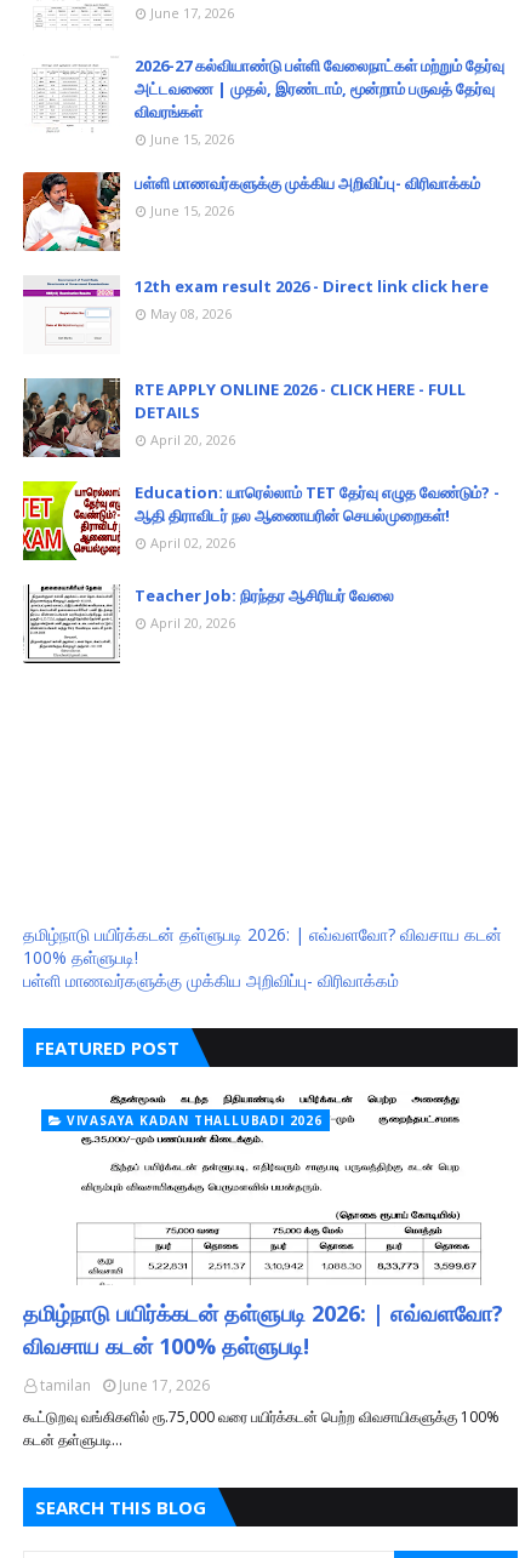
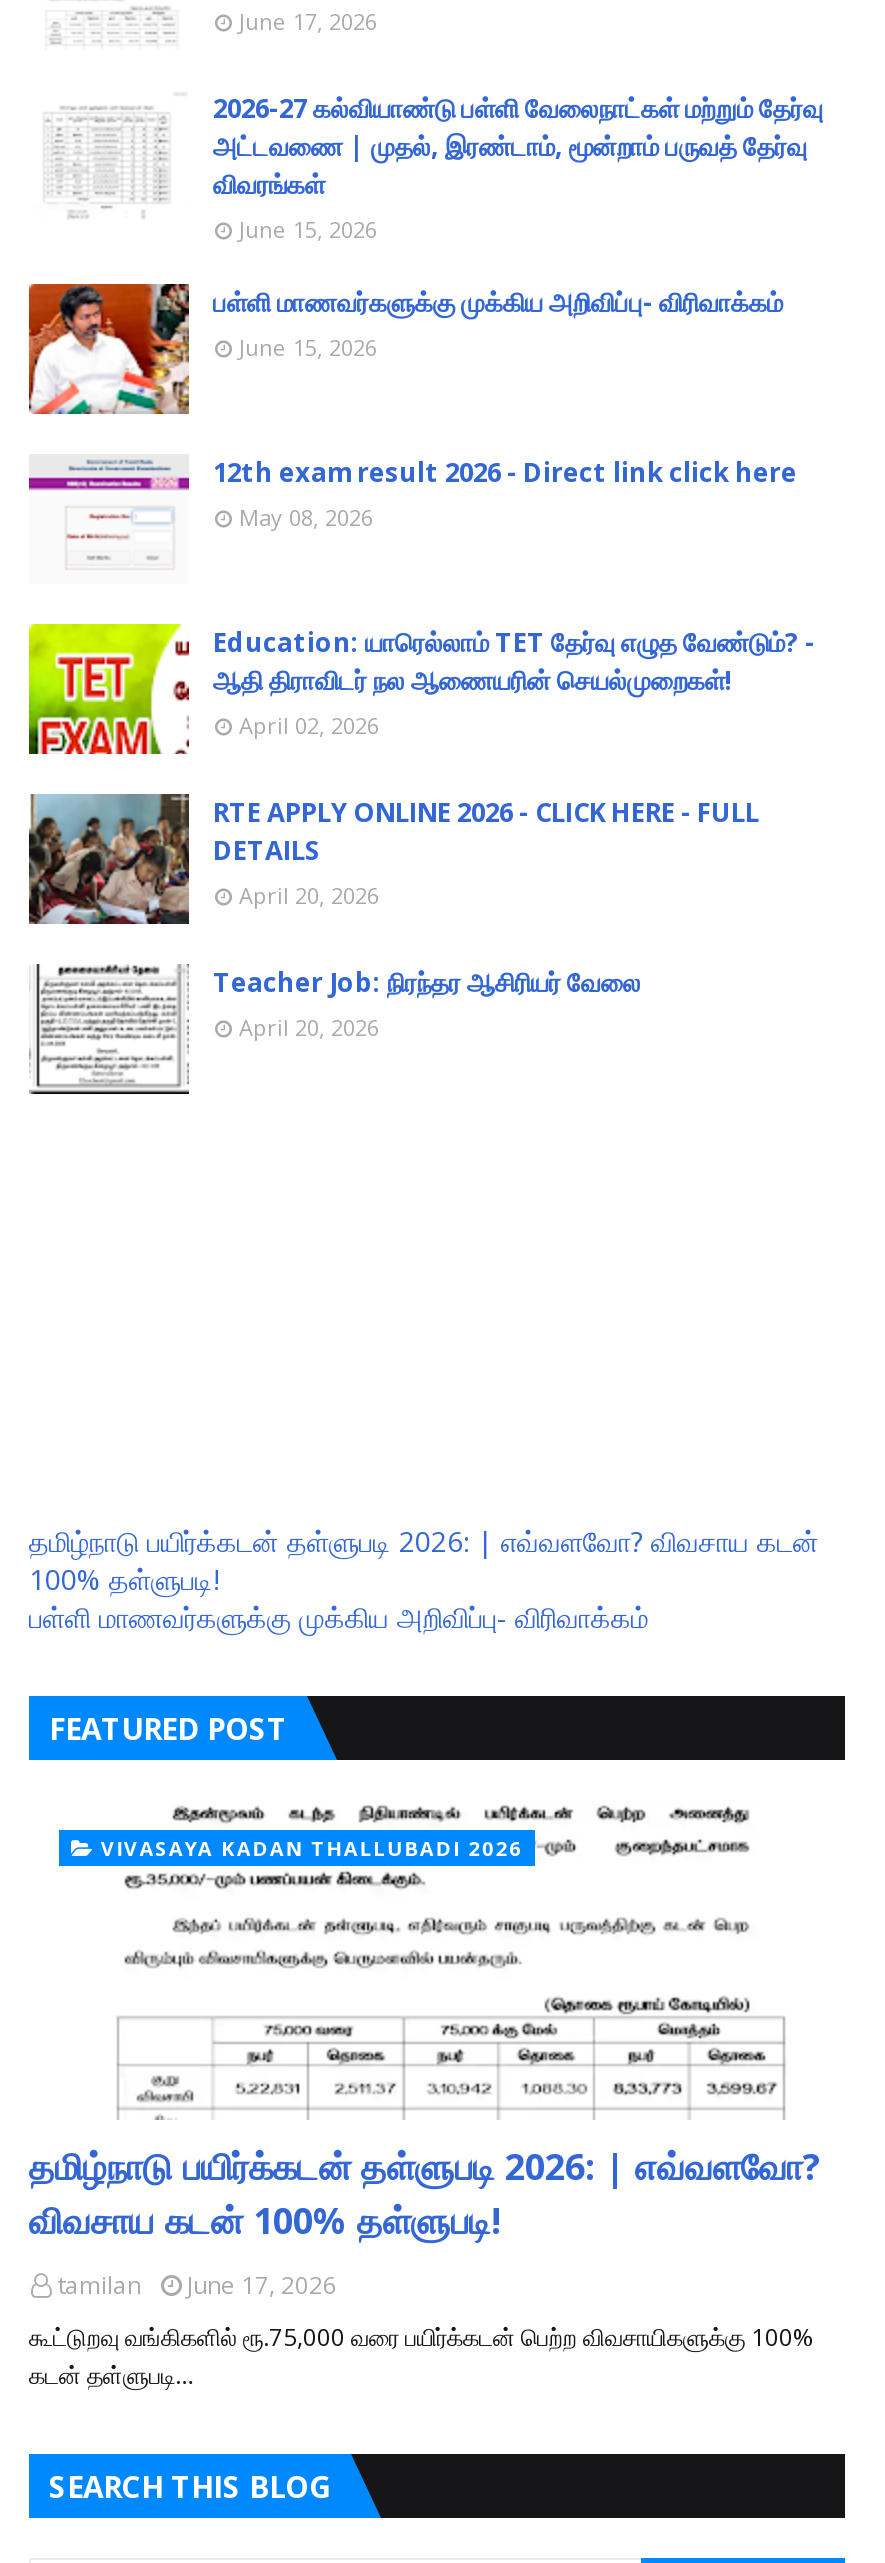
+ [image]

moved down: [image] | RTE APPLY ONLINE 2026 - CLICK HERE - FULL | DETAILS | April 20, 2026

- [image]

moved up: Education: யாரெல்லாம் TET தேர்வு எழுத வேண்டும்? - | ஆதி திராவிடர் நல ஆணையரின் செயல்முறைகள்! | April 02, 2026
